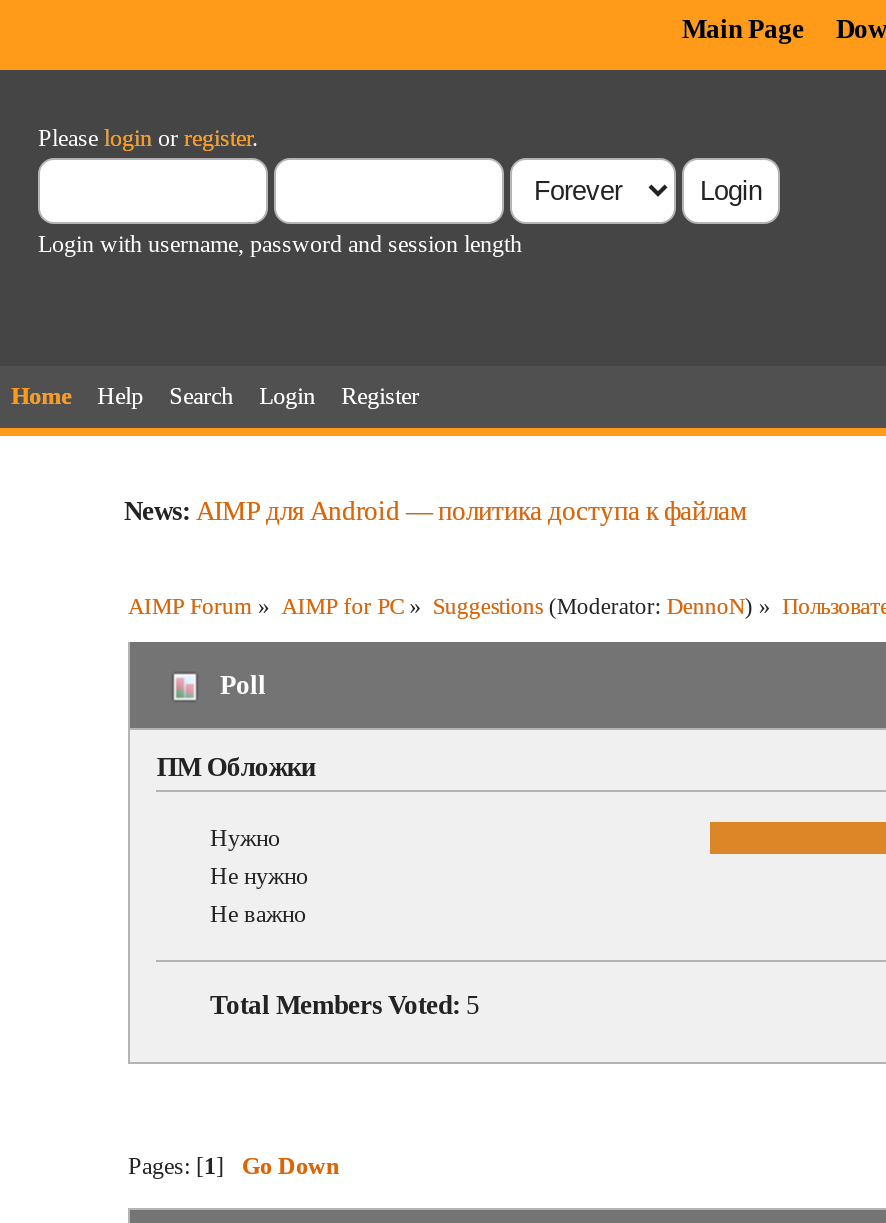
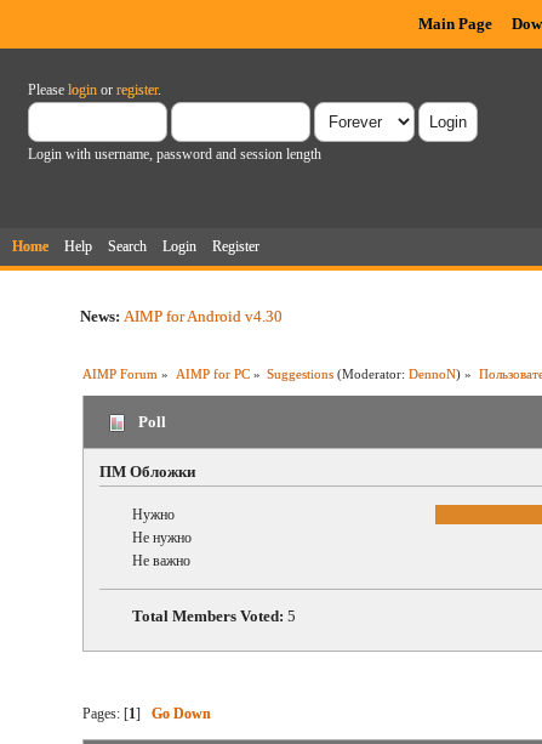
- News: AIMP для Android — политика доступа к файлам
+ News: AIMP for Android v4.30
